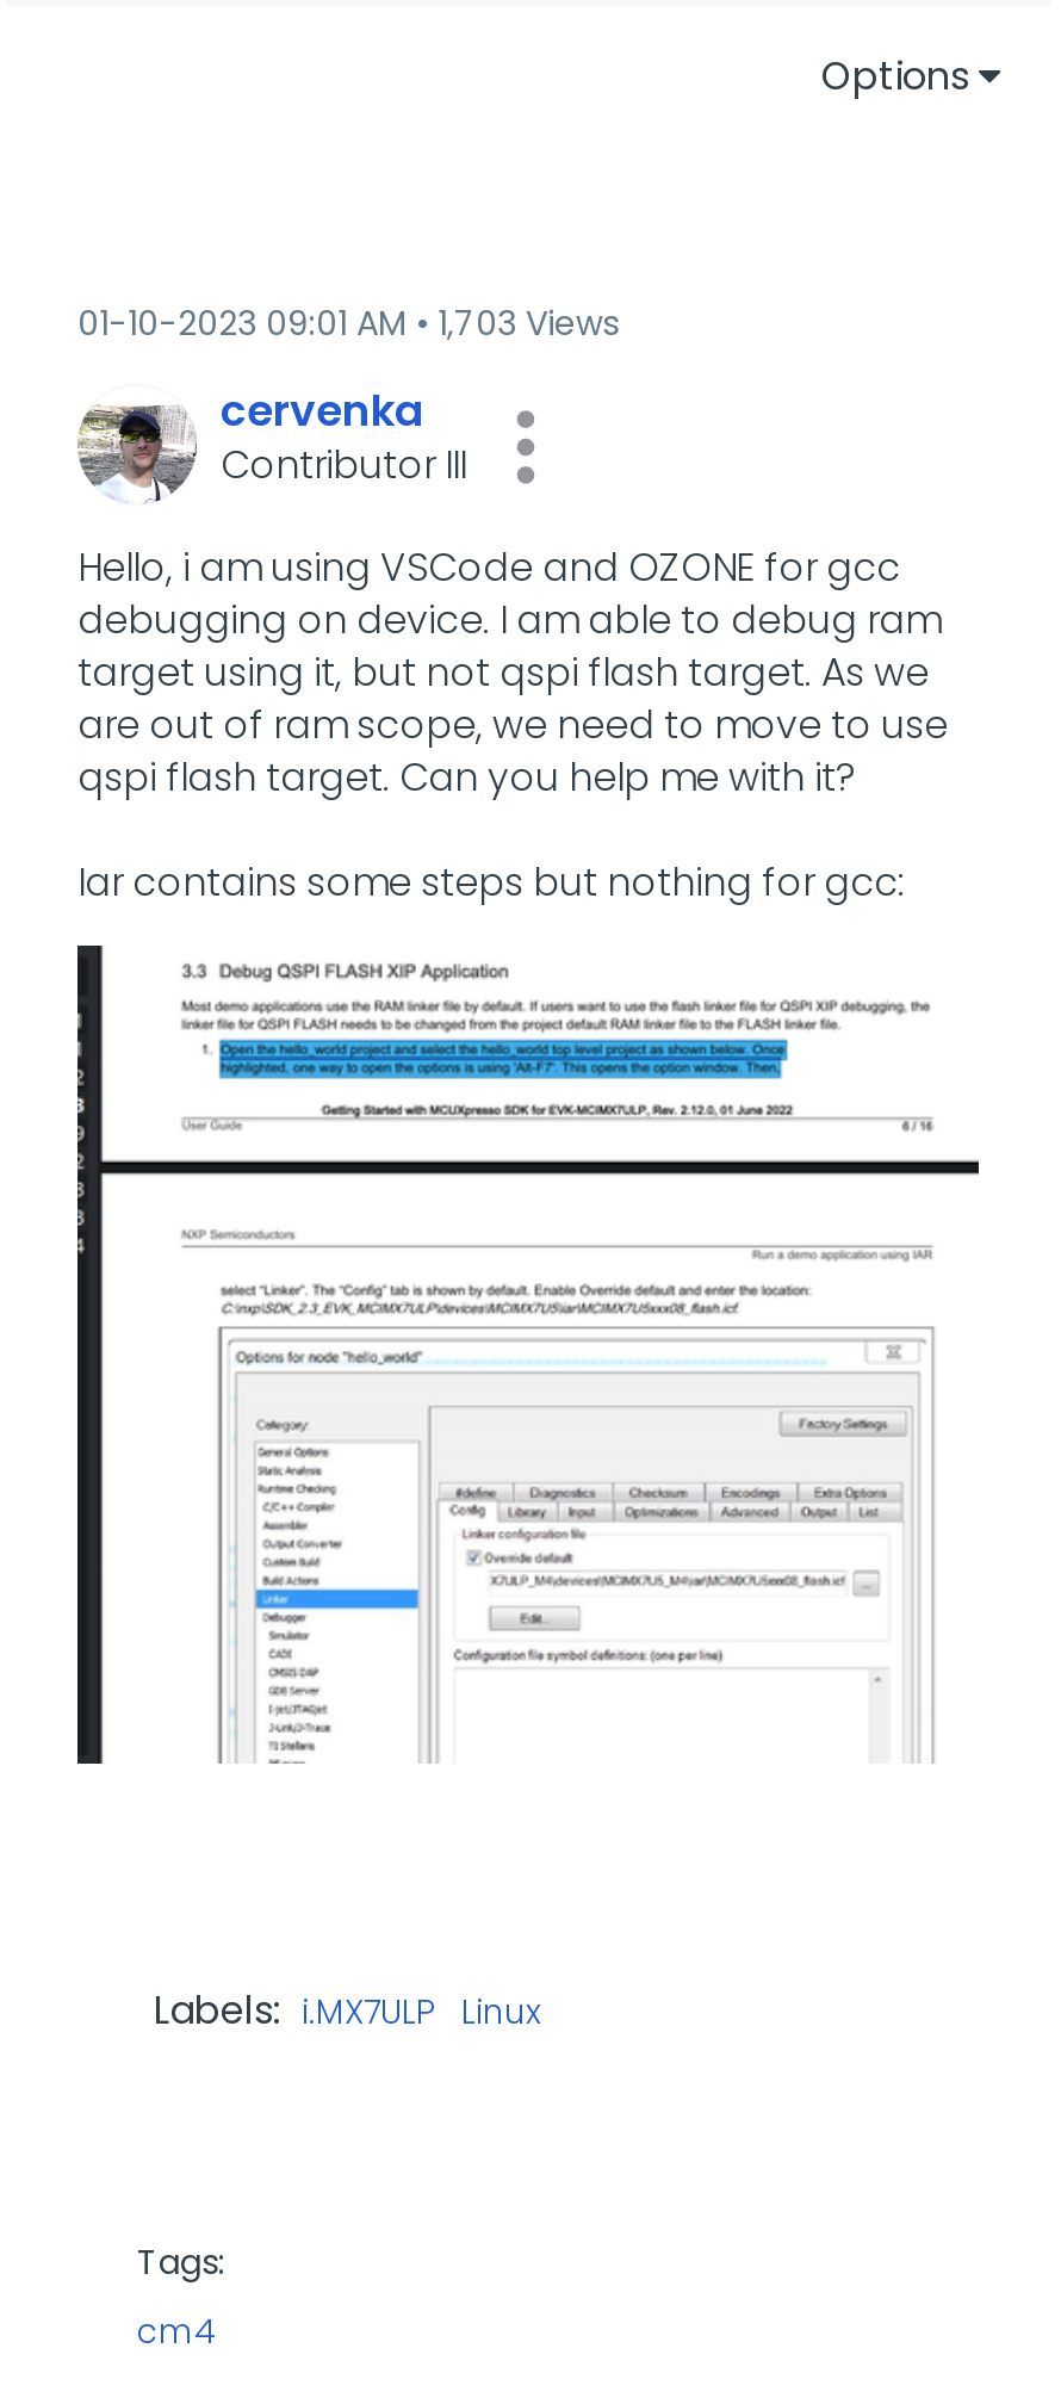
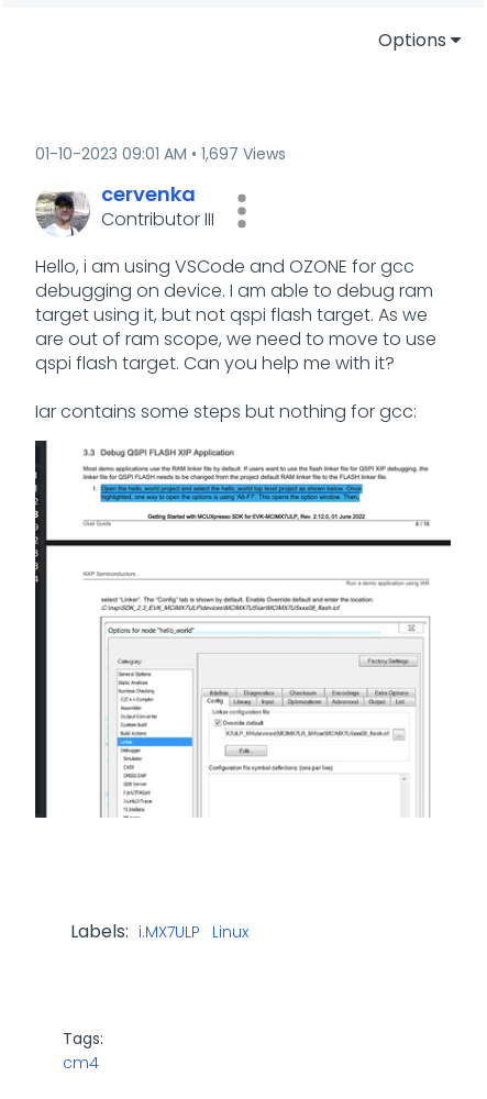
- 01-10-2023 09:01 AM 1,703 Views
+ 01-10-2023 09:01 AM 1,697 Views
